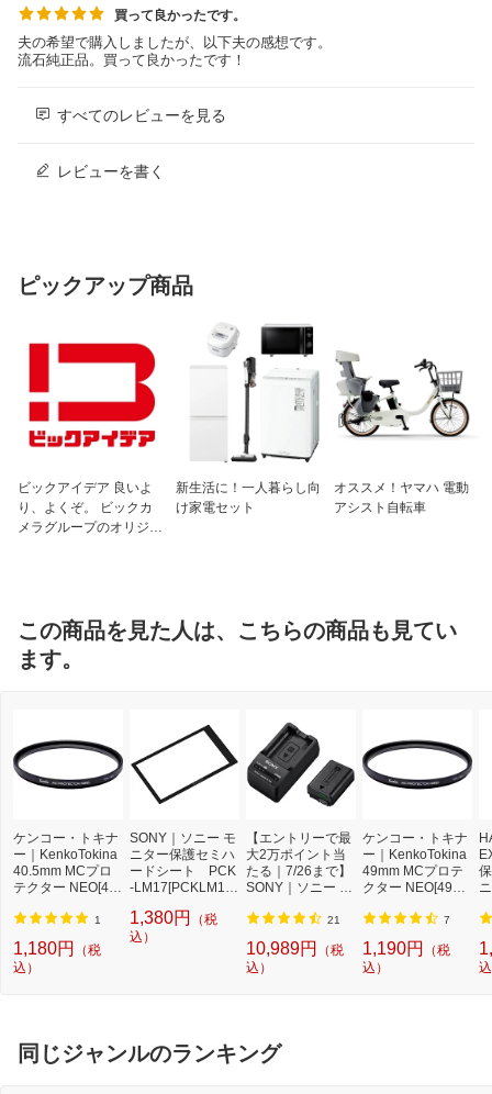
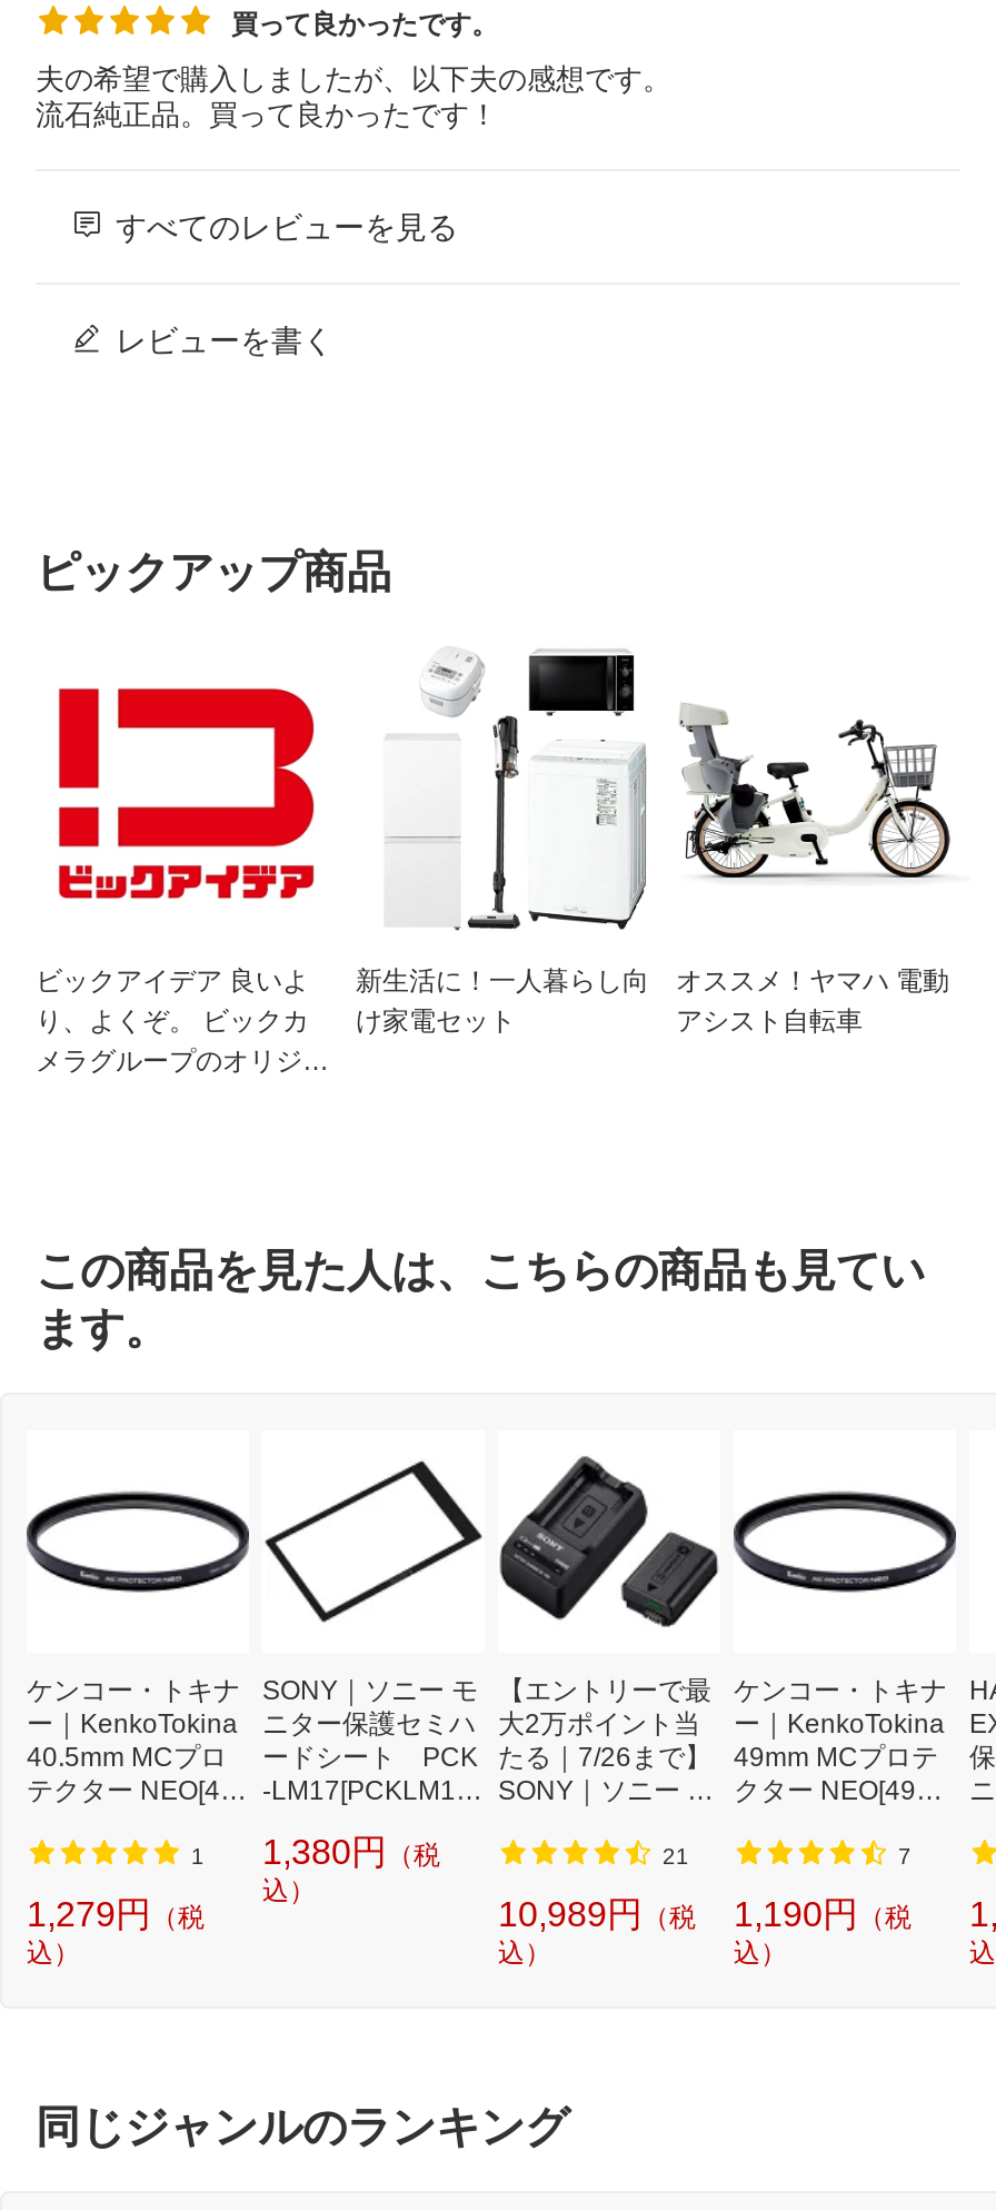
- 1,180円（税
+ 1,279円（税
